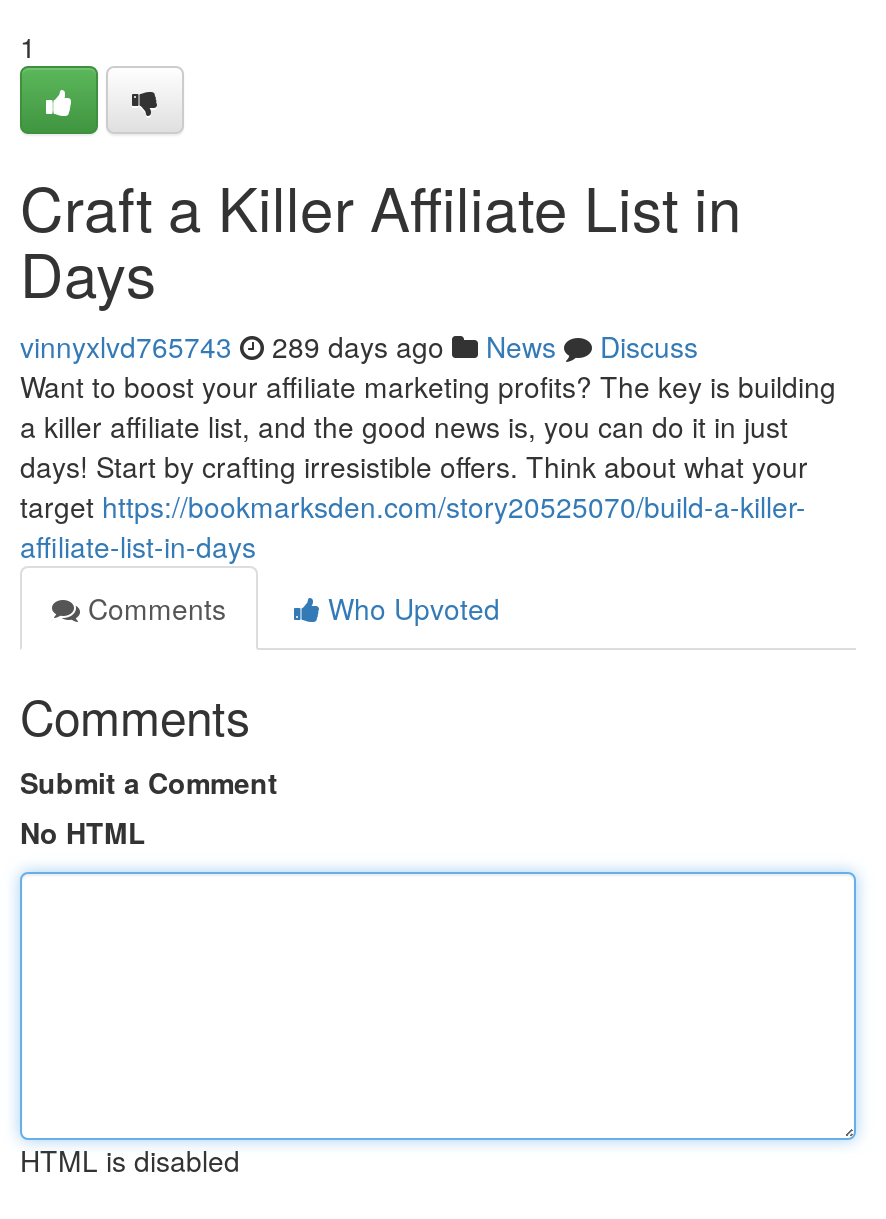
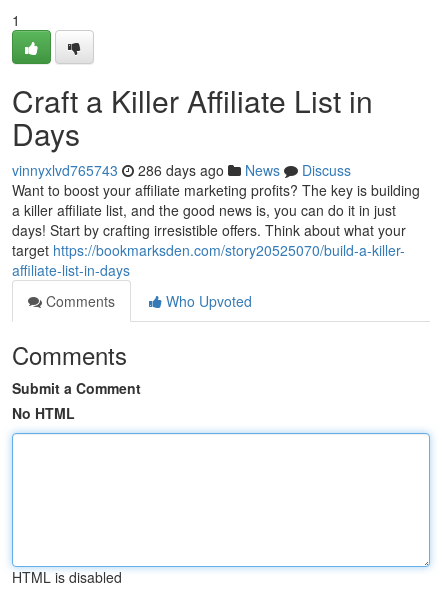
- vinnyxlvd765743 289 days ago News Discuss
+ vinnyxlvd765743 286 days ago News Discuss
